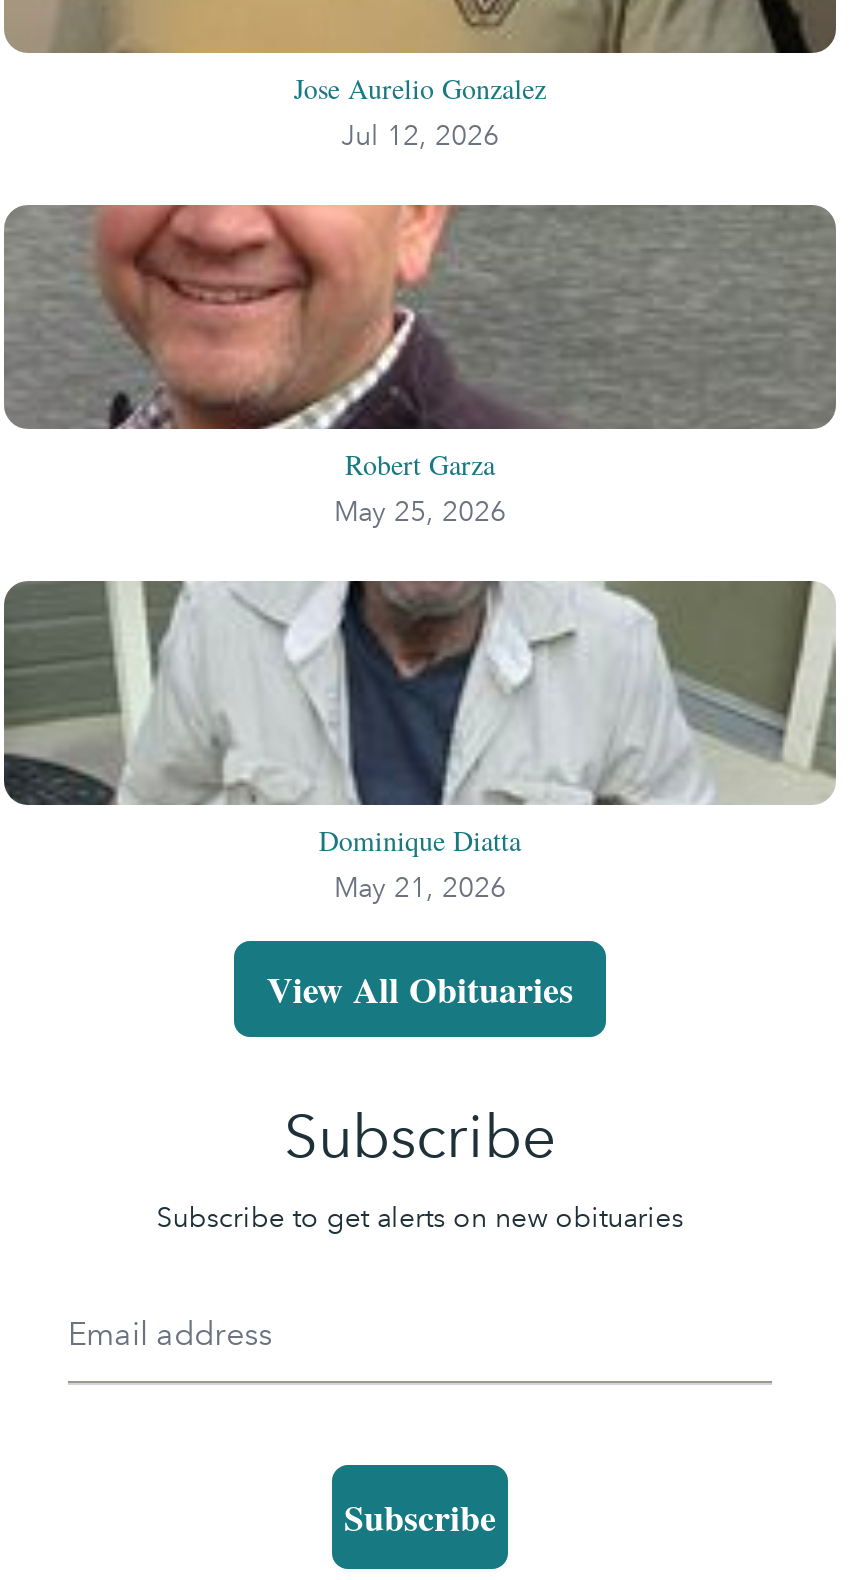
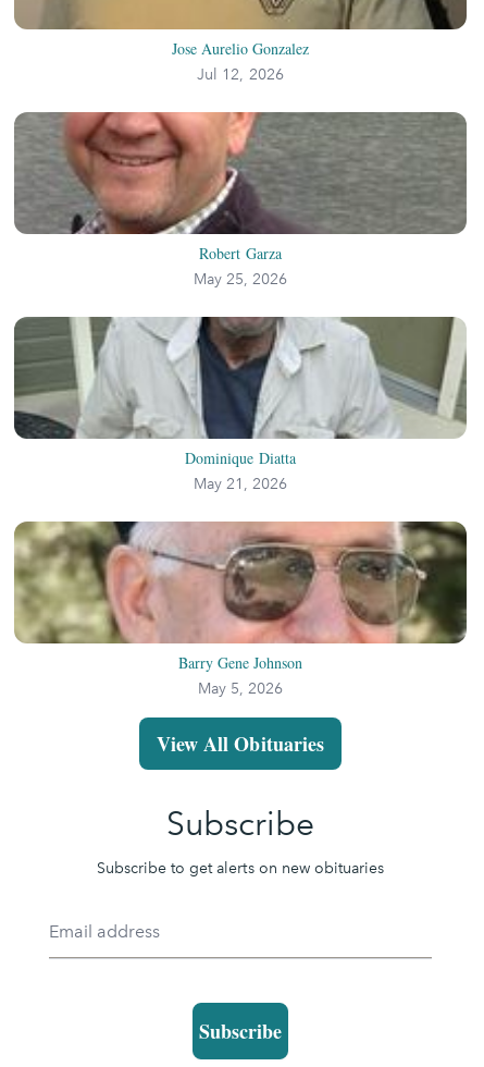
+ [image]
+ Barry Gene Johnson
+ May 5, 2026
